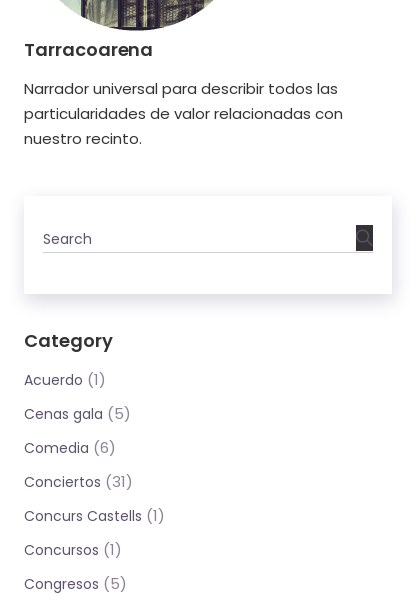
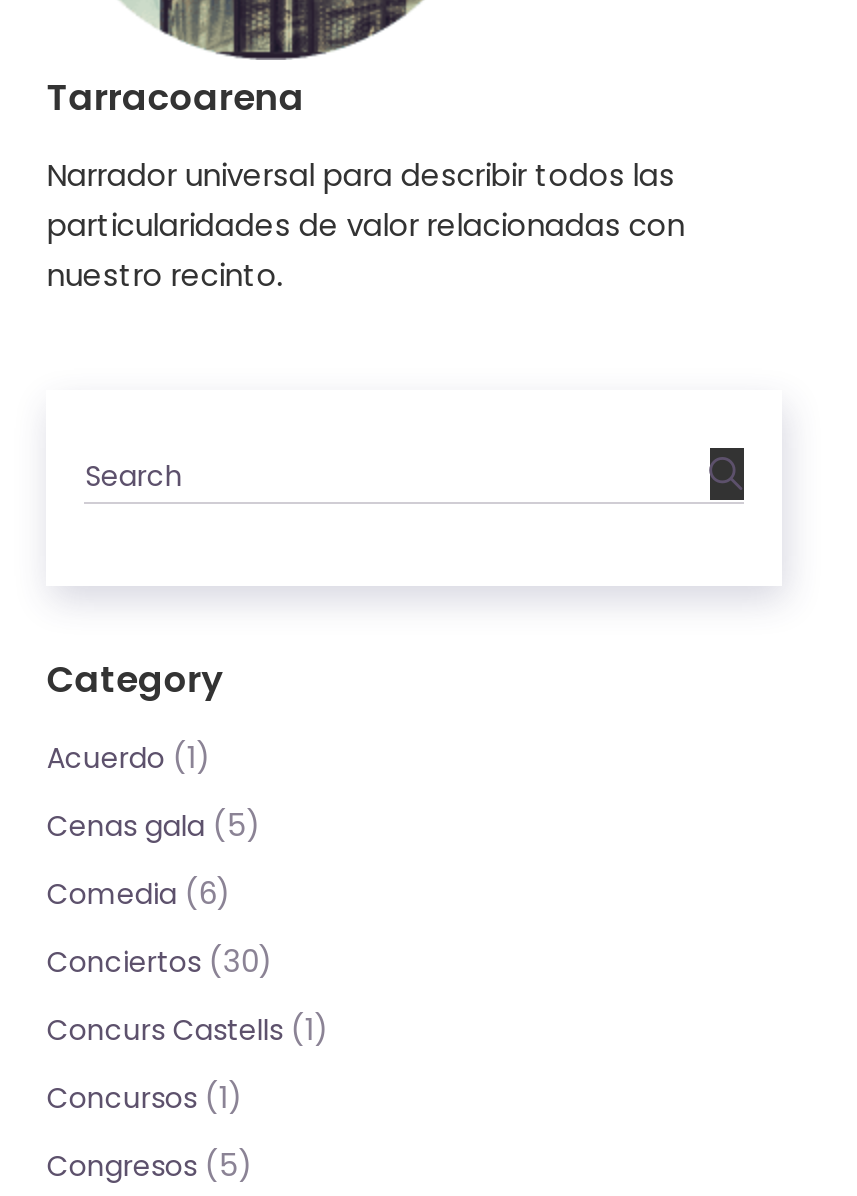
- Conciertos (31)
+ Conciertos (30)
